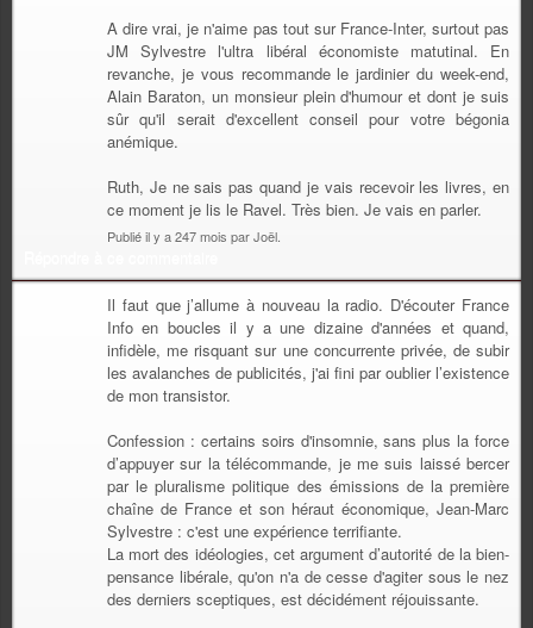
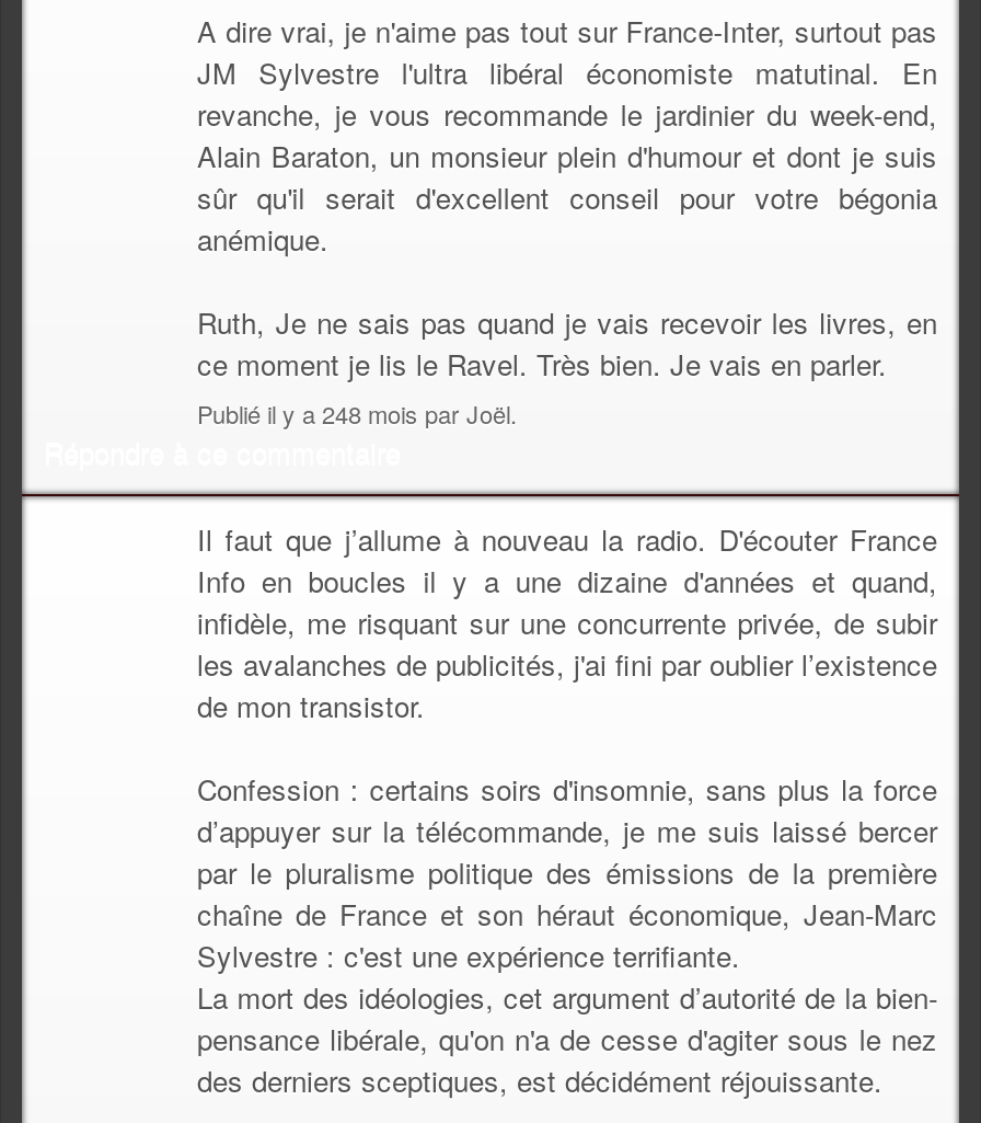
- Publié il y a 247 mois par Joël.
+ Publié il y a 248 mois par Joël.
